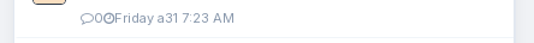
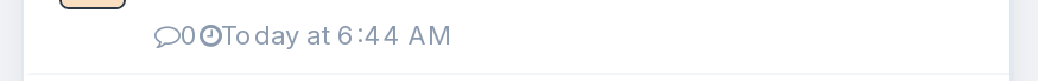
- 0 Friday a31 7:23 AM
+ 0 Today at 6:44 AM
